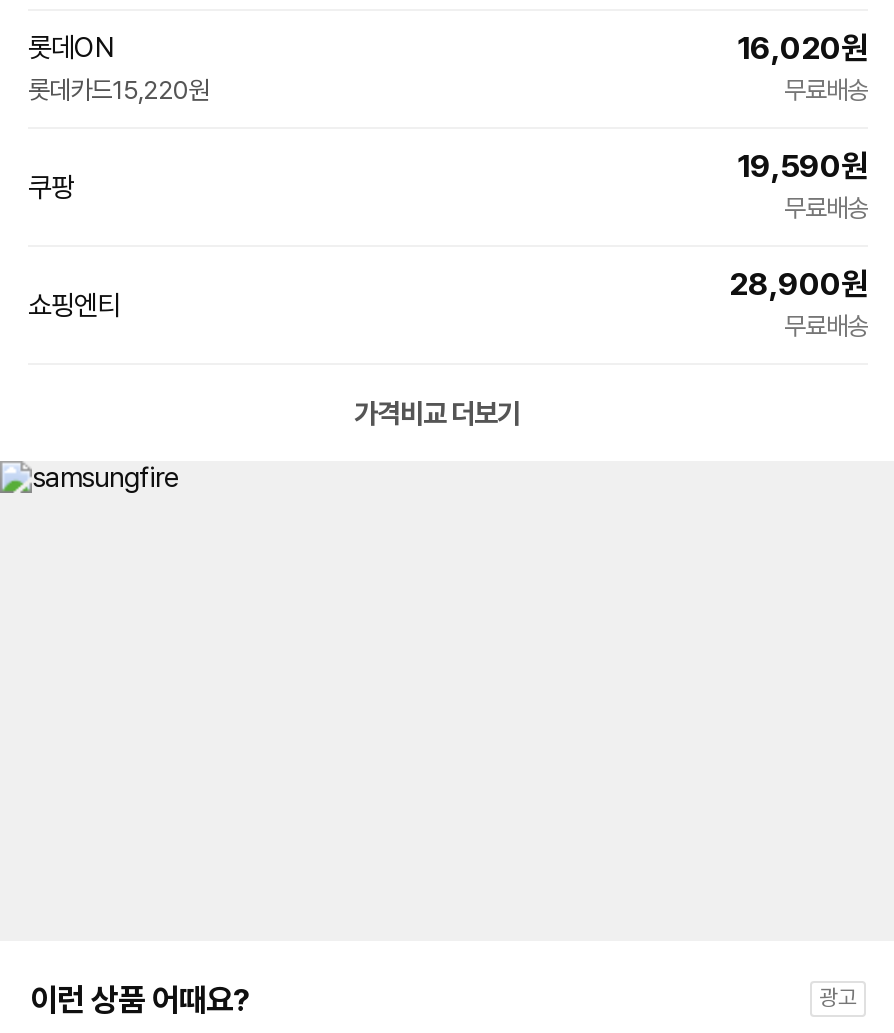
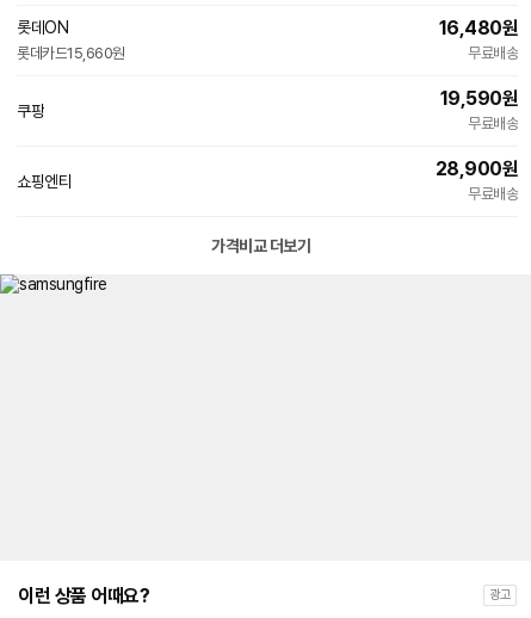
- 16,020원
+ 16,480원

- 롯데카드15,220원
+ 롯데카드15,660원
